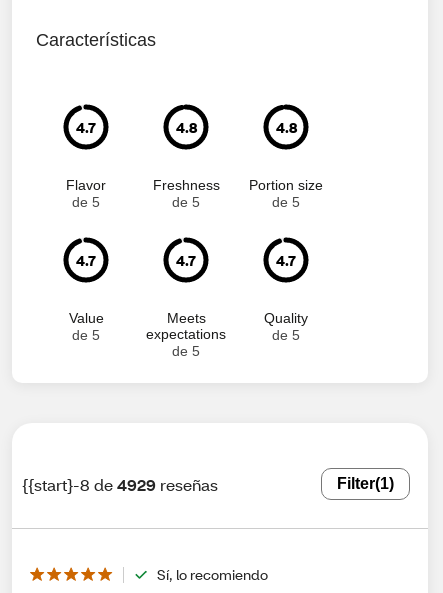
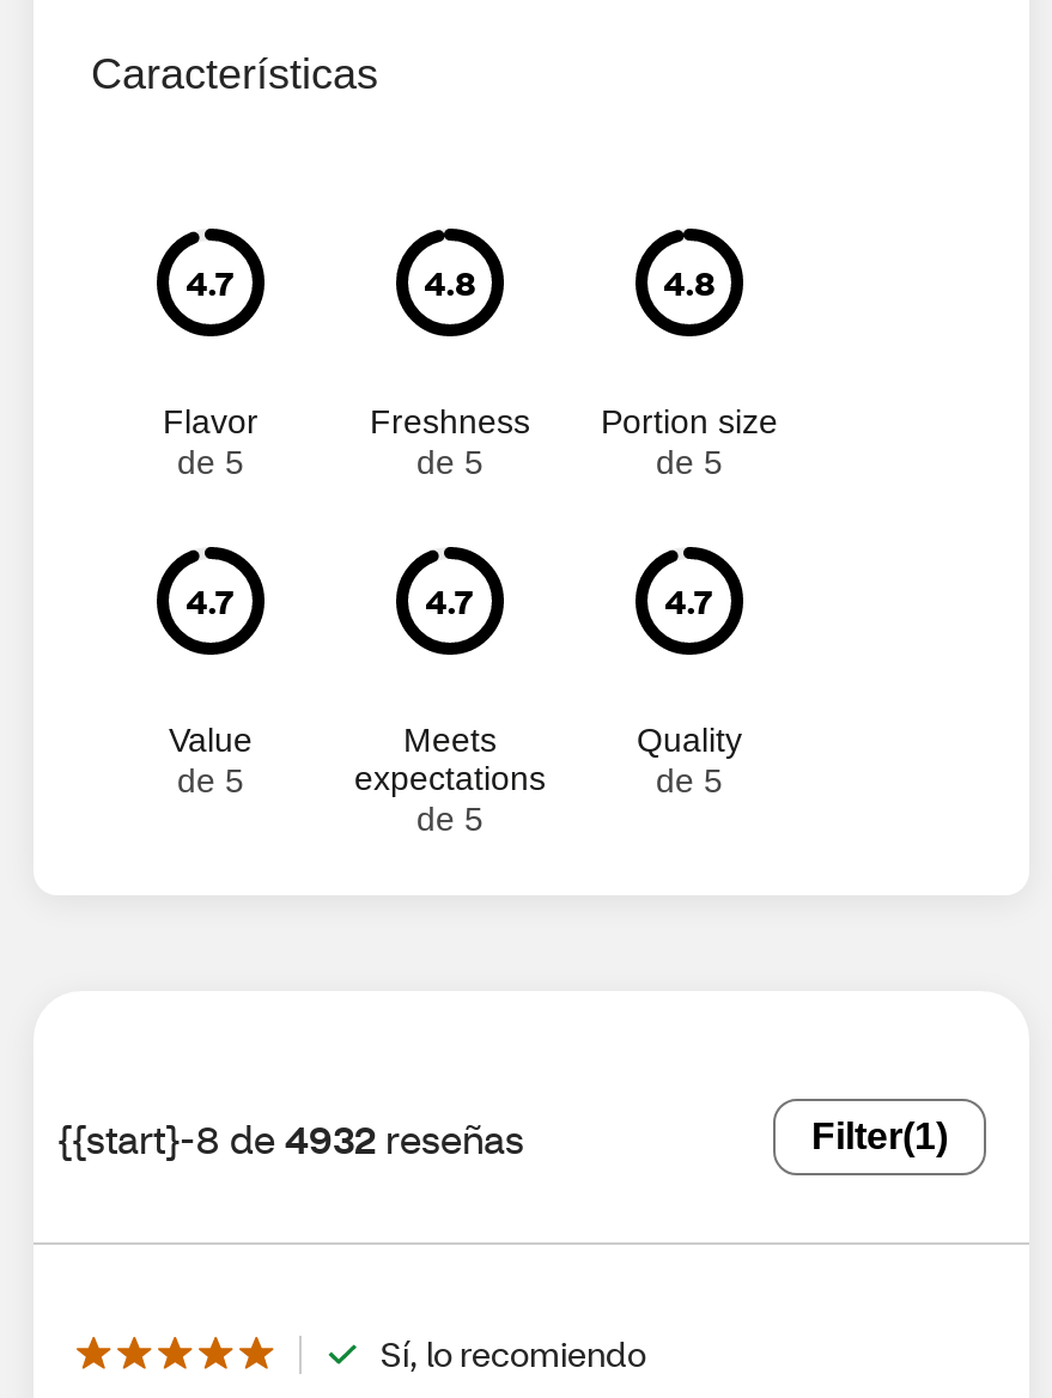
- {{start}-8 de 4929 reseñas
+ {{start}-8 de 4932 reseñas
